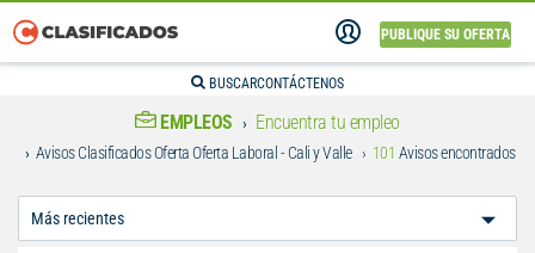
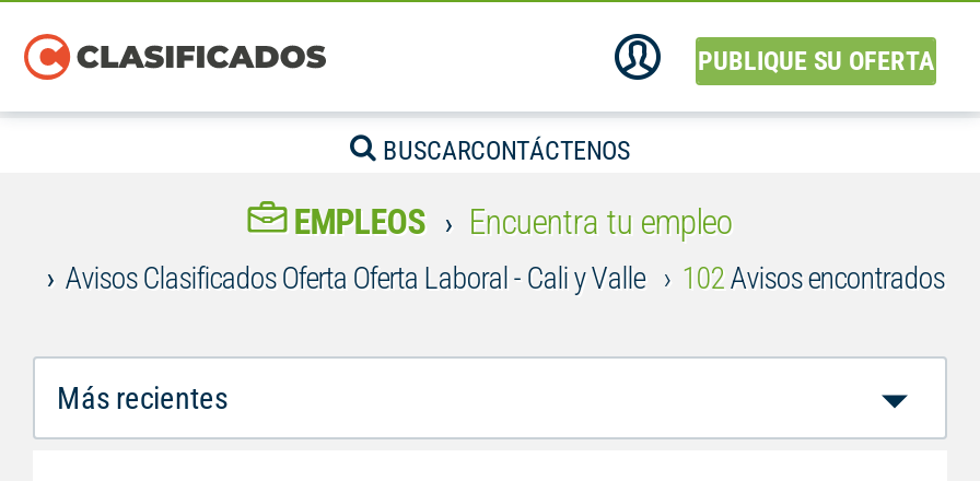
- 101 Avisos encontrados
+ 102 Avisos encontrados
